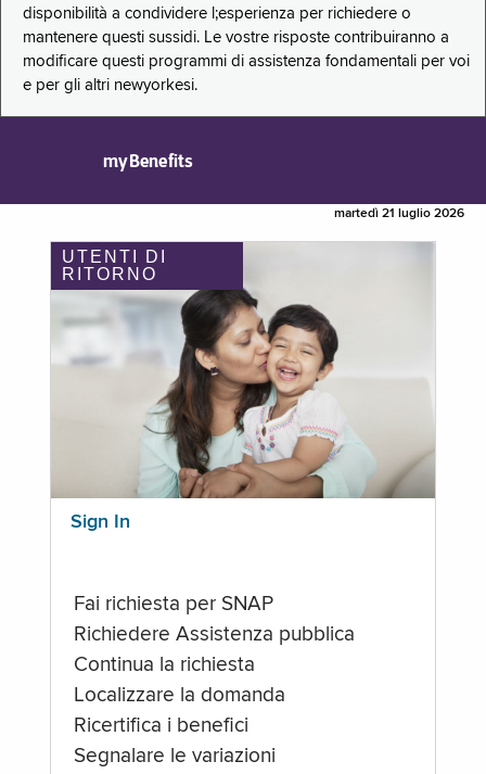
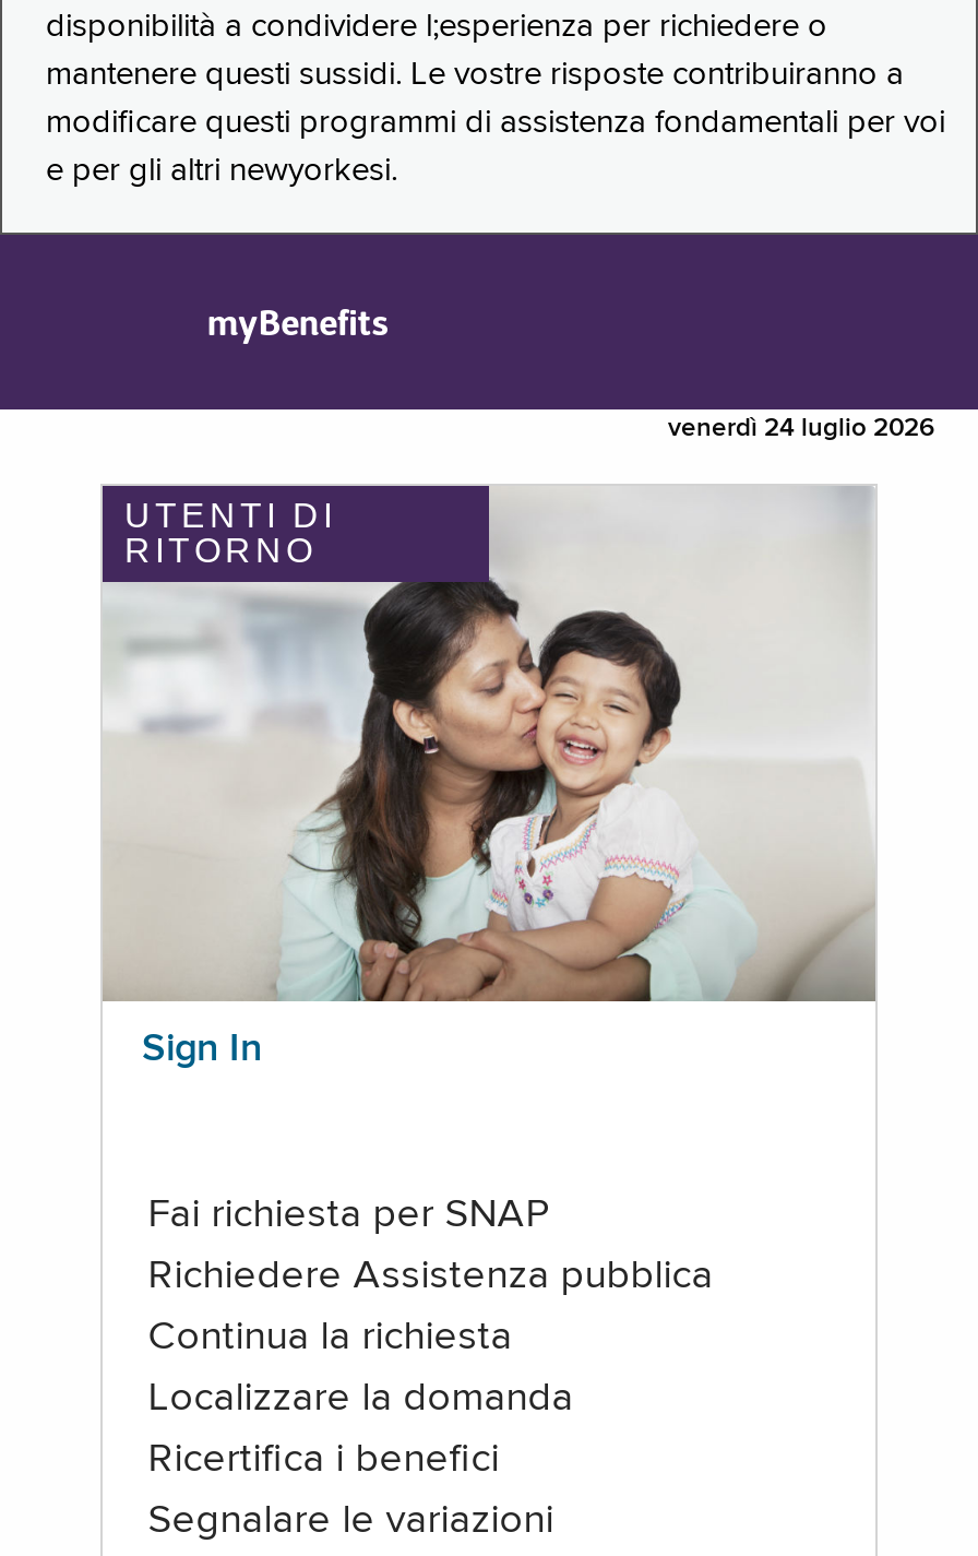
- martedì 21 luglio 2026
+ venerdì 24 luglio 2026
